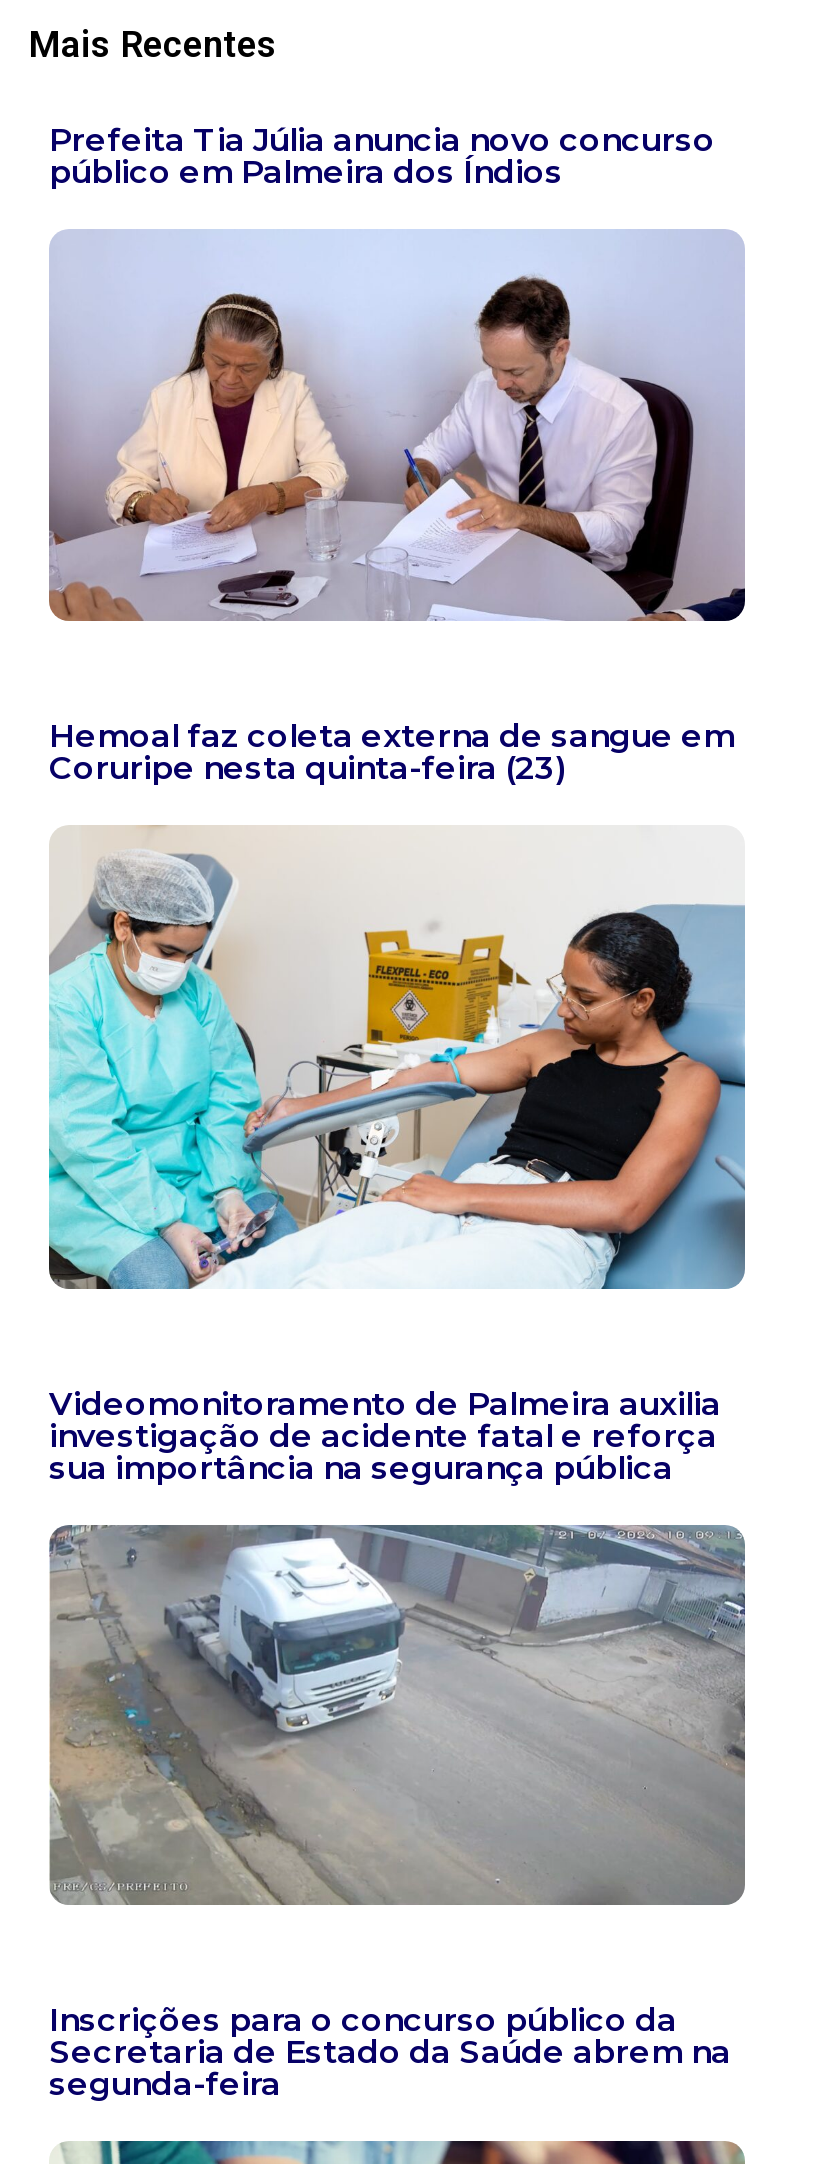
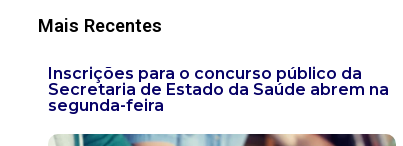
- Prefeita Tia Júlia anuncia novo concurso
- público em Palmeira dos Índios

- [image]

- Hemoal faz coleta externa de sangue em
- Coruripe nesta quinta-feira (23)

- [image]

- Videomonitoramento de Palmeira auxilia
- investigação de acidente fatal e reforça
- sua importância na segurança pública

- [image]
